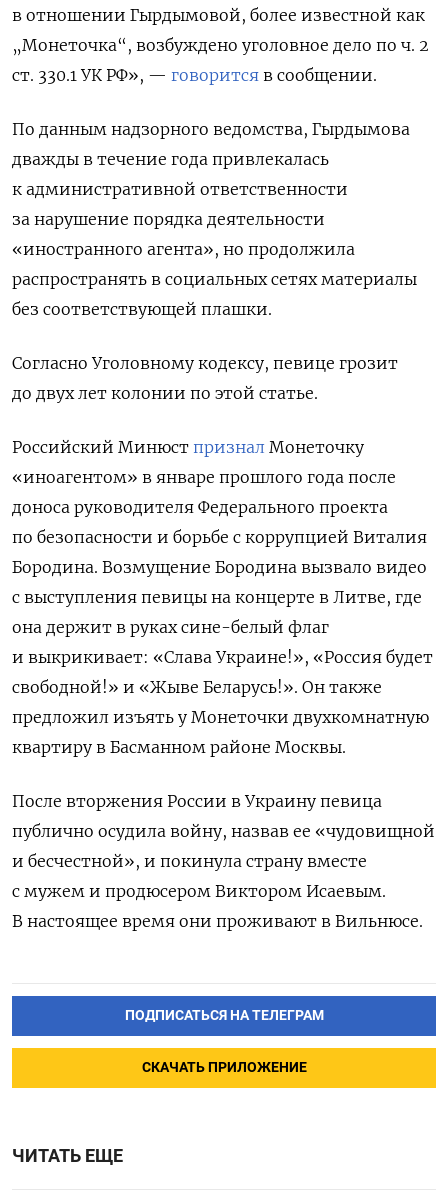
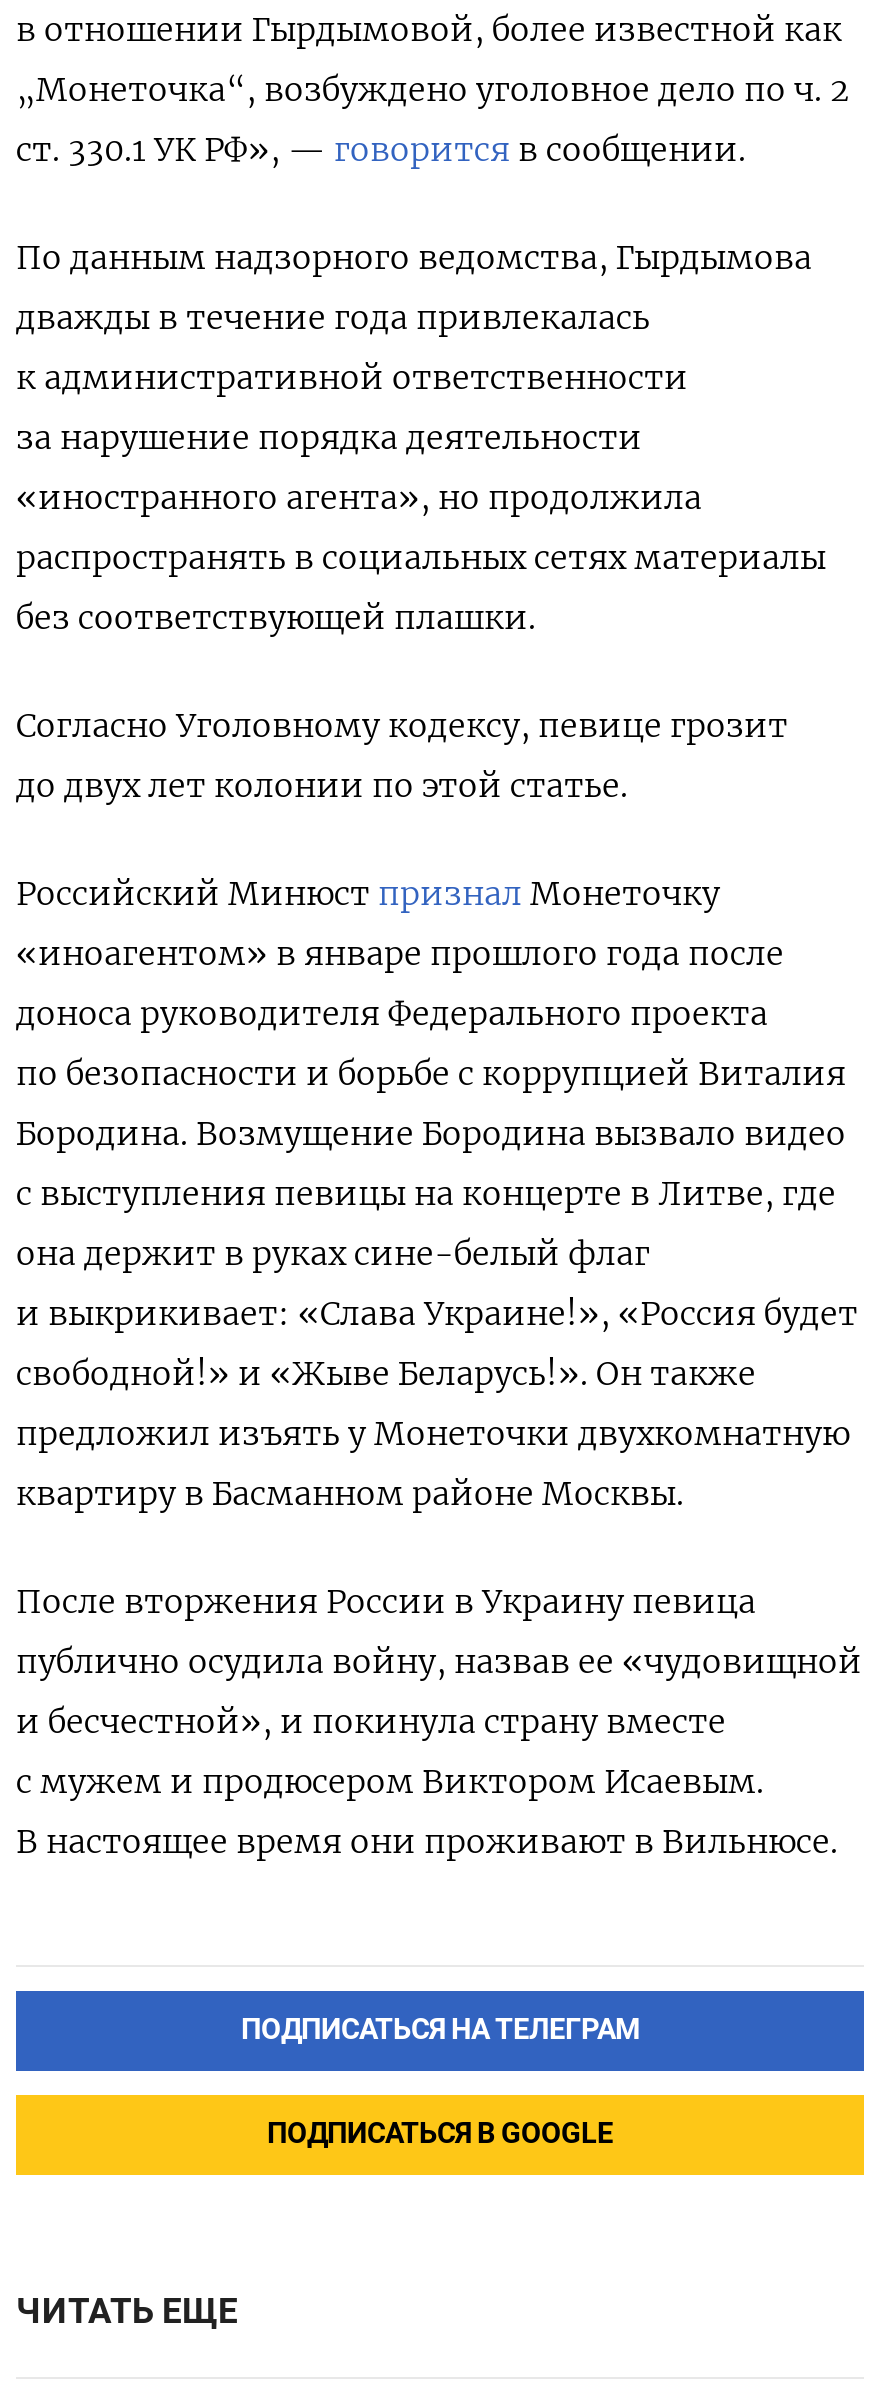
- СКАЧАТЬ ПРИЛОЖЕНИЕ
+ ПОДПИСАТЬСЯ В GOOGLE
